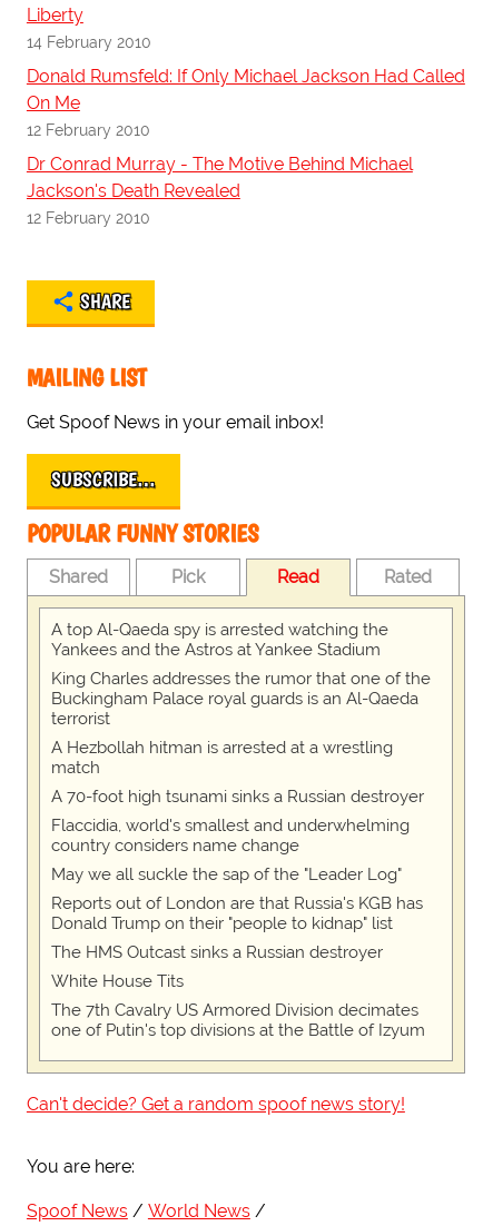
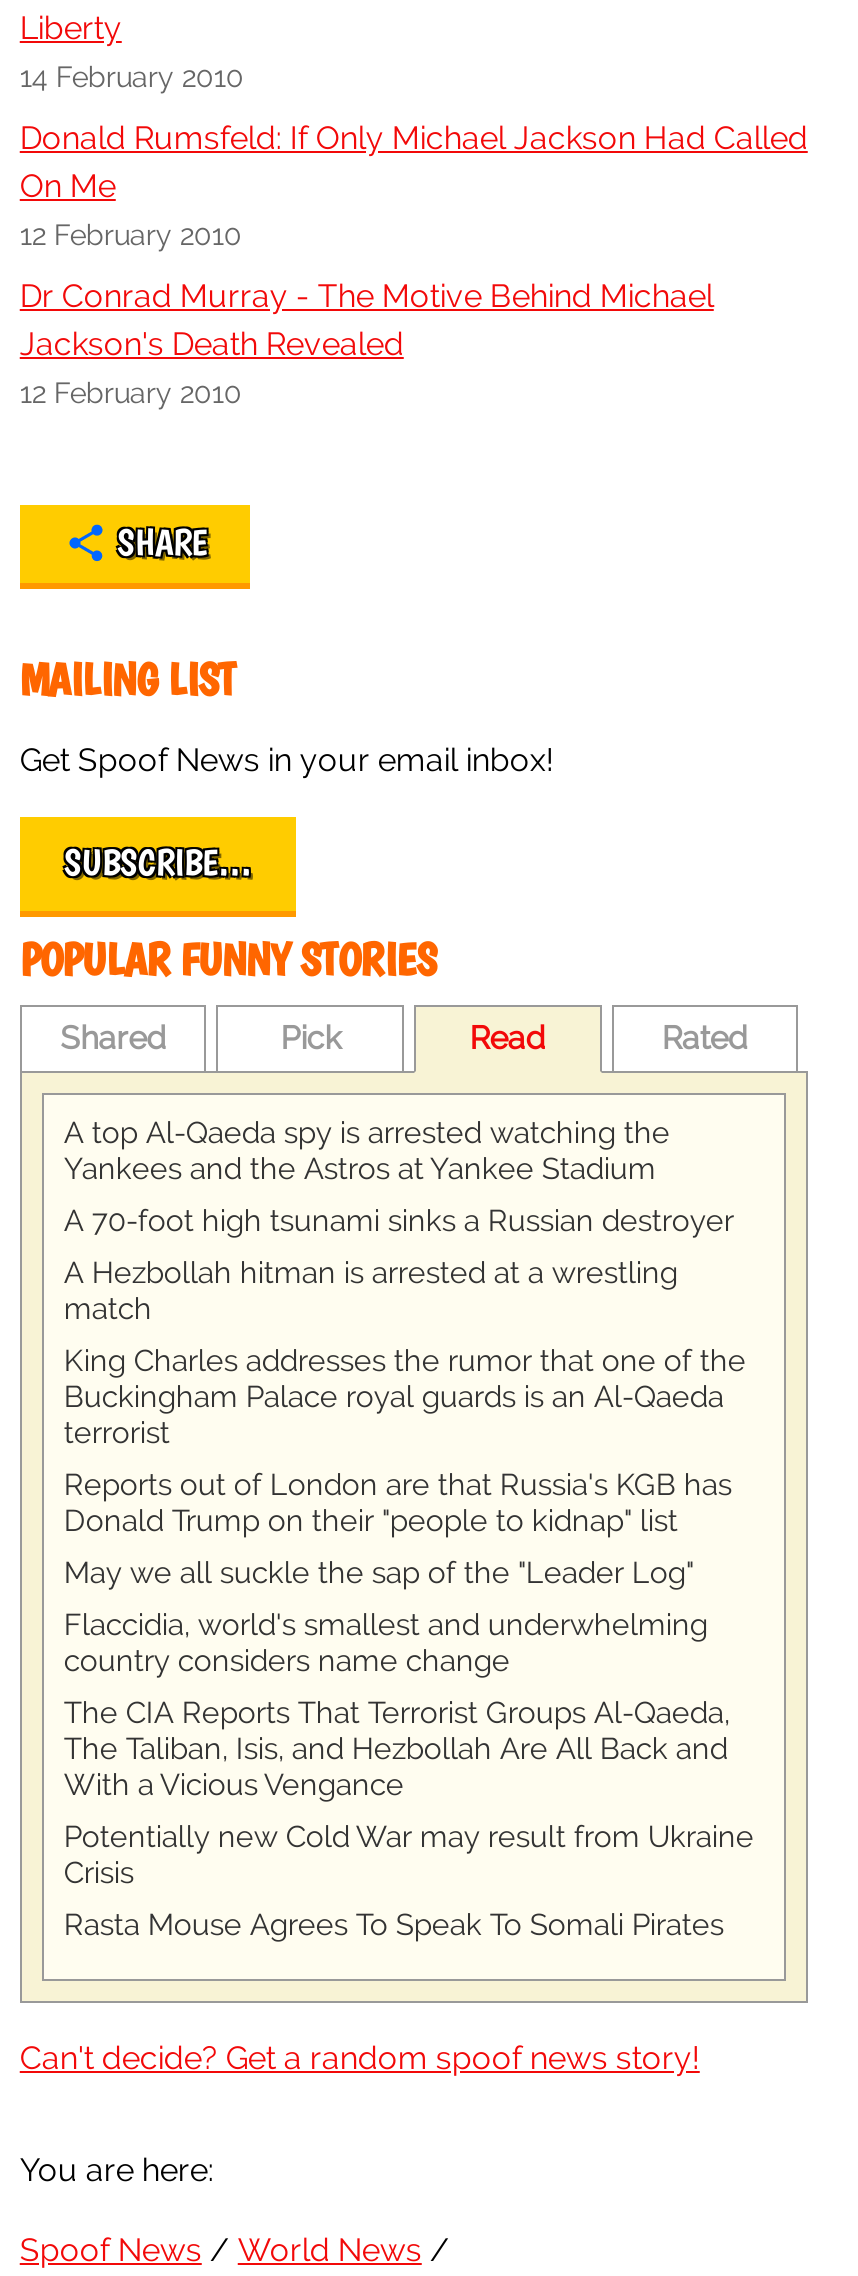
moved down: King Charles addresses the rumor that one of the | Buckingham Palace royal guards is an Al-Qaeda | terrorist

moved up: A Hezbollah hitman is arrested at a wrestling | match | A 70-foot high tsunami sinks a Russian destroyer

moved down: Flaccidia, world's smallest and underwhelming | country considers name change

moved up: May we all suckle the sap of the "Leader Log" | Reports out of London are that Russia's KGB has | Donald Trump on their "people to kidnap" list

- The HMS Outcast sinks a Russian destroyer
- White House Tits
- The 7th Cavalry US Armored Division decimates
- one of Putin's top divisions at the Battle of Izyum
+ The CIA Reports That Terrorist Groups Al-Qaeda,
+ The Taliban, Isis, and Hezbollah Are All Back and
+ With a Vicious Vengance
+ Potentially new Cold War may result from Ukraine
+ Crisis
+ Rasta Mouse Agrees To Speak To Somali Pirates
